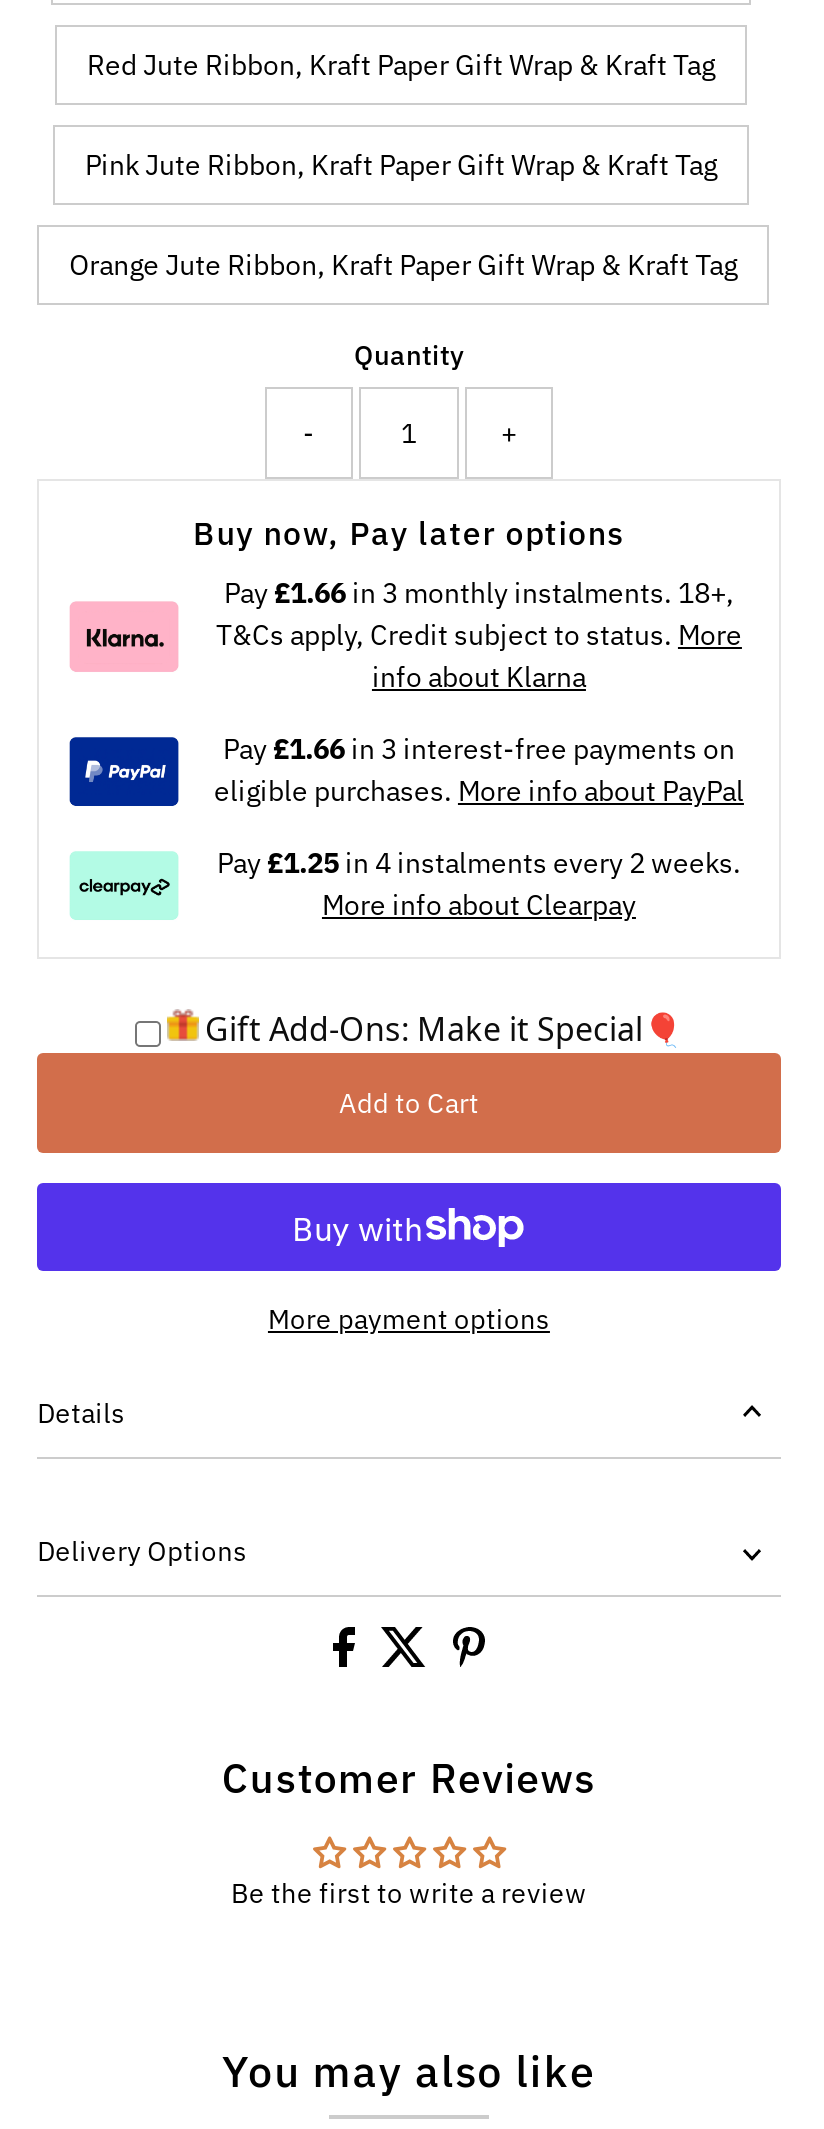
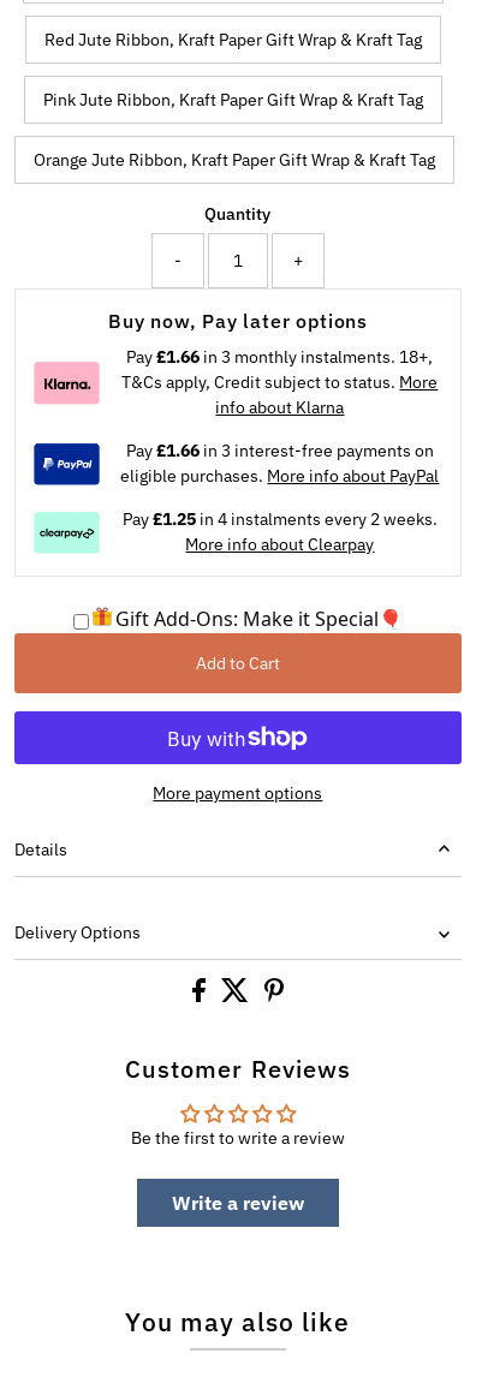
+ Write a review
